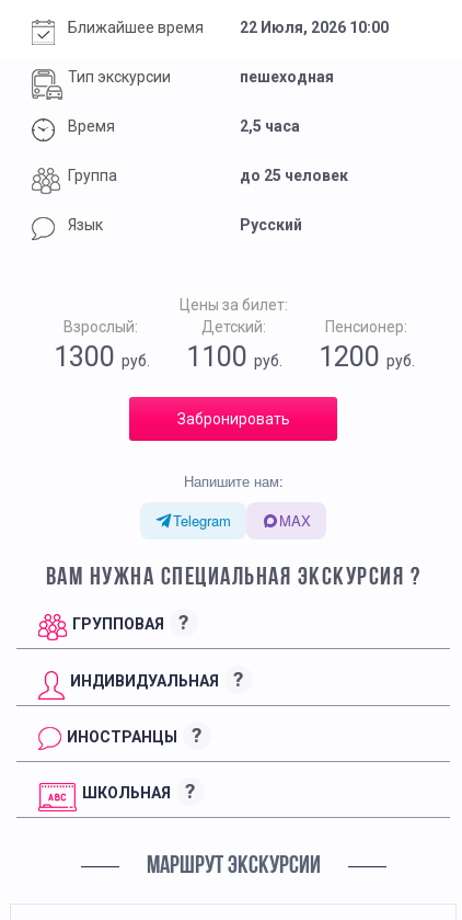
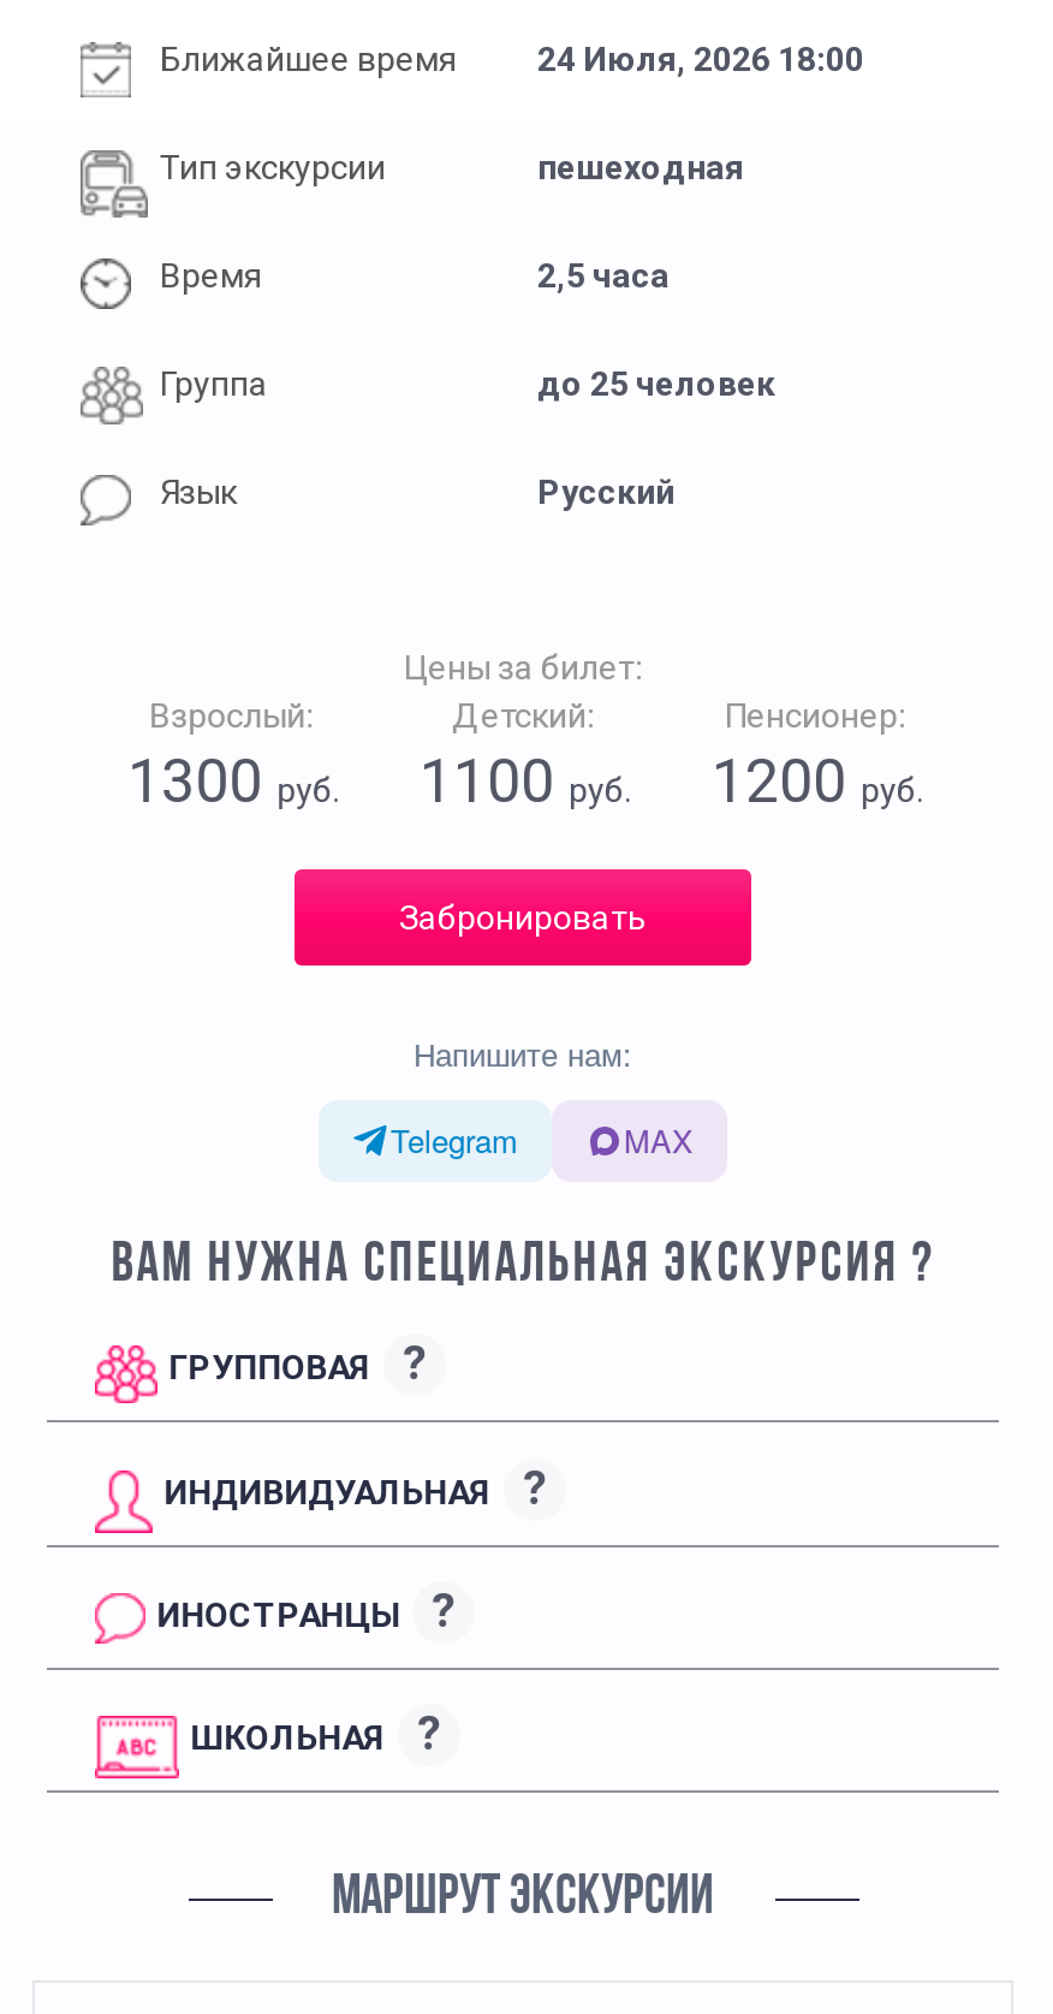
- 22 Июля, 2026 10:00
+ 24 Июля, 2026 18:00
